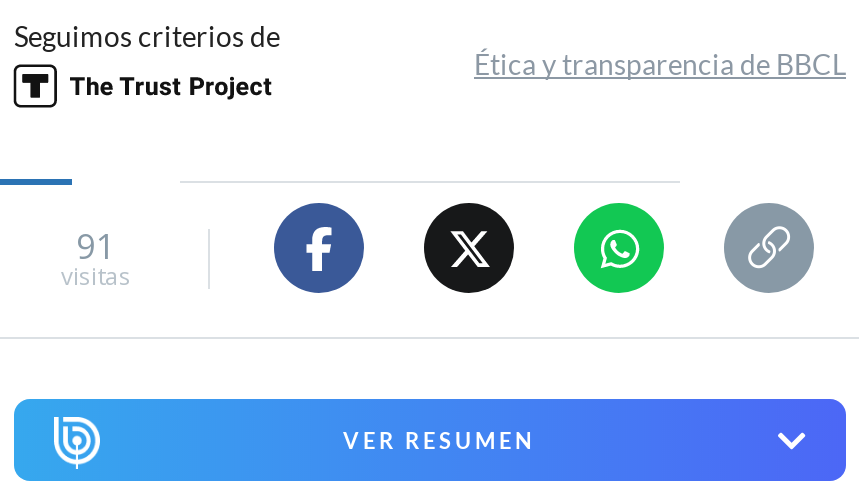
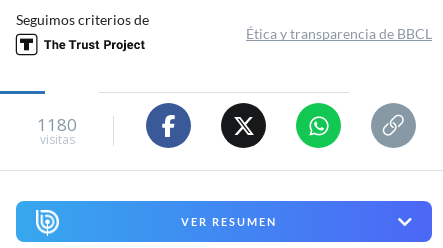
- 91
+ 1180
